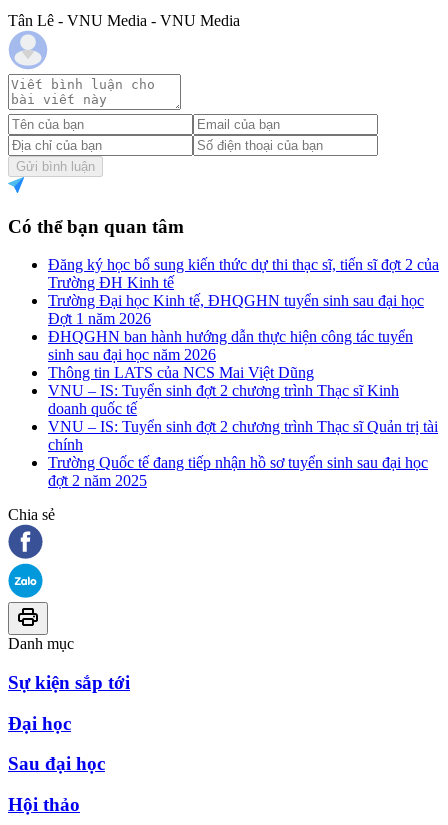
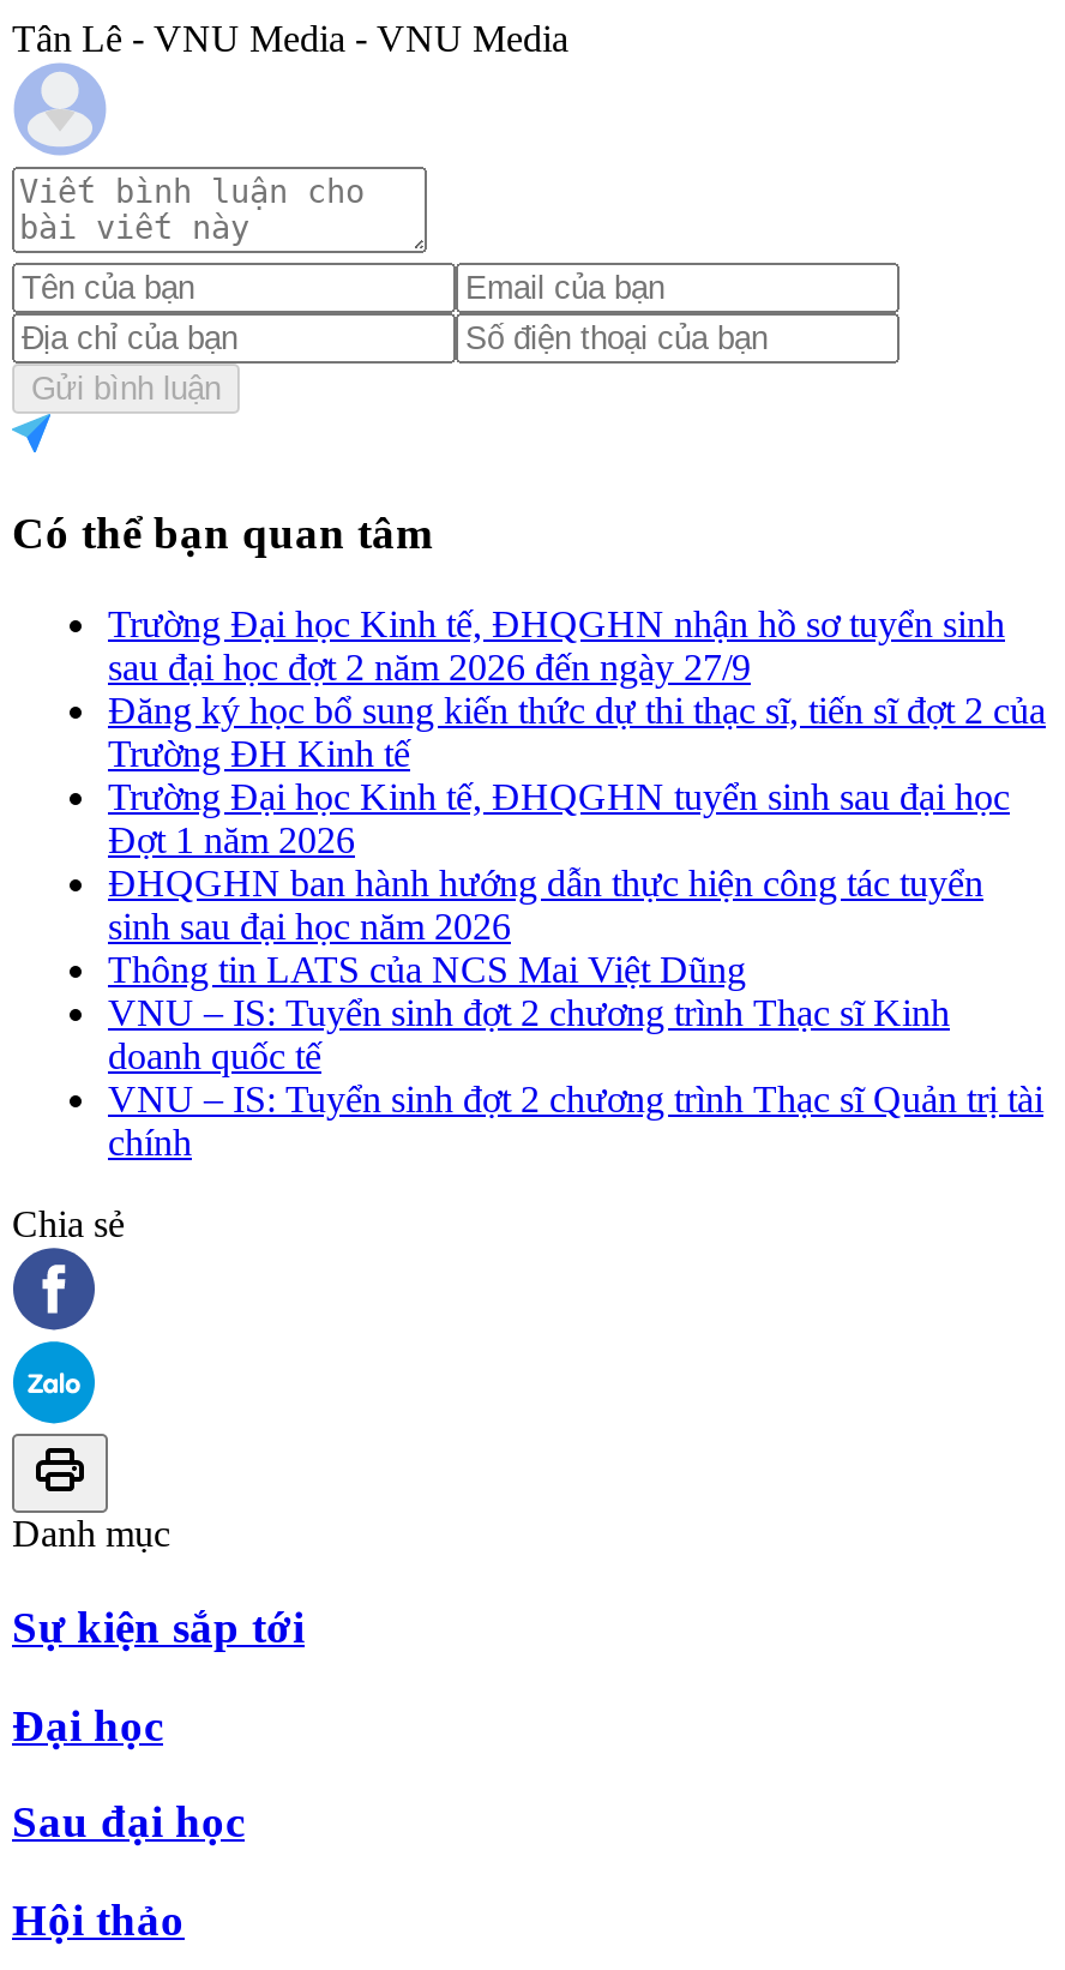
+ Trường Đại học Kinh tế, ĐHQGHN nhận hồ sơ tuyển sinh
+ sau đại học đợt 2 năm 2026 đến ngày 27/9

moved down: Đăng ký học bổ sung kiến thức dự thi thạc sĩ, tiến sĩ đợt 2 của | Trường ĐH Kinh tế | Trường Đại học Kinh tế, ĐHQGHN tuyển sinh sau đại học | ... | VNU – IS: Tuyển sinh đợt 2 chương trình Thạc sĩ Quản trị tài | chính

- Trường Quốc tế đang tiếp nhận hồ sơ tuyển sinh sau đại học
- đợt 2 năm 2025
